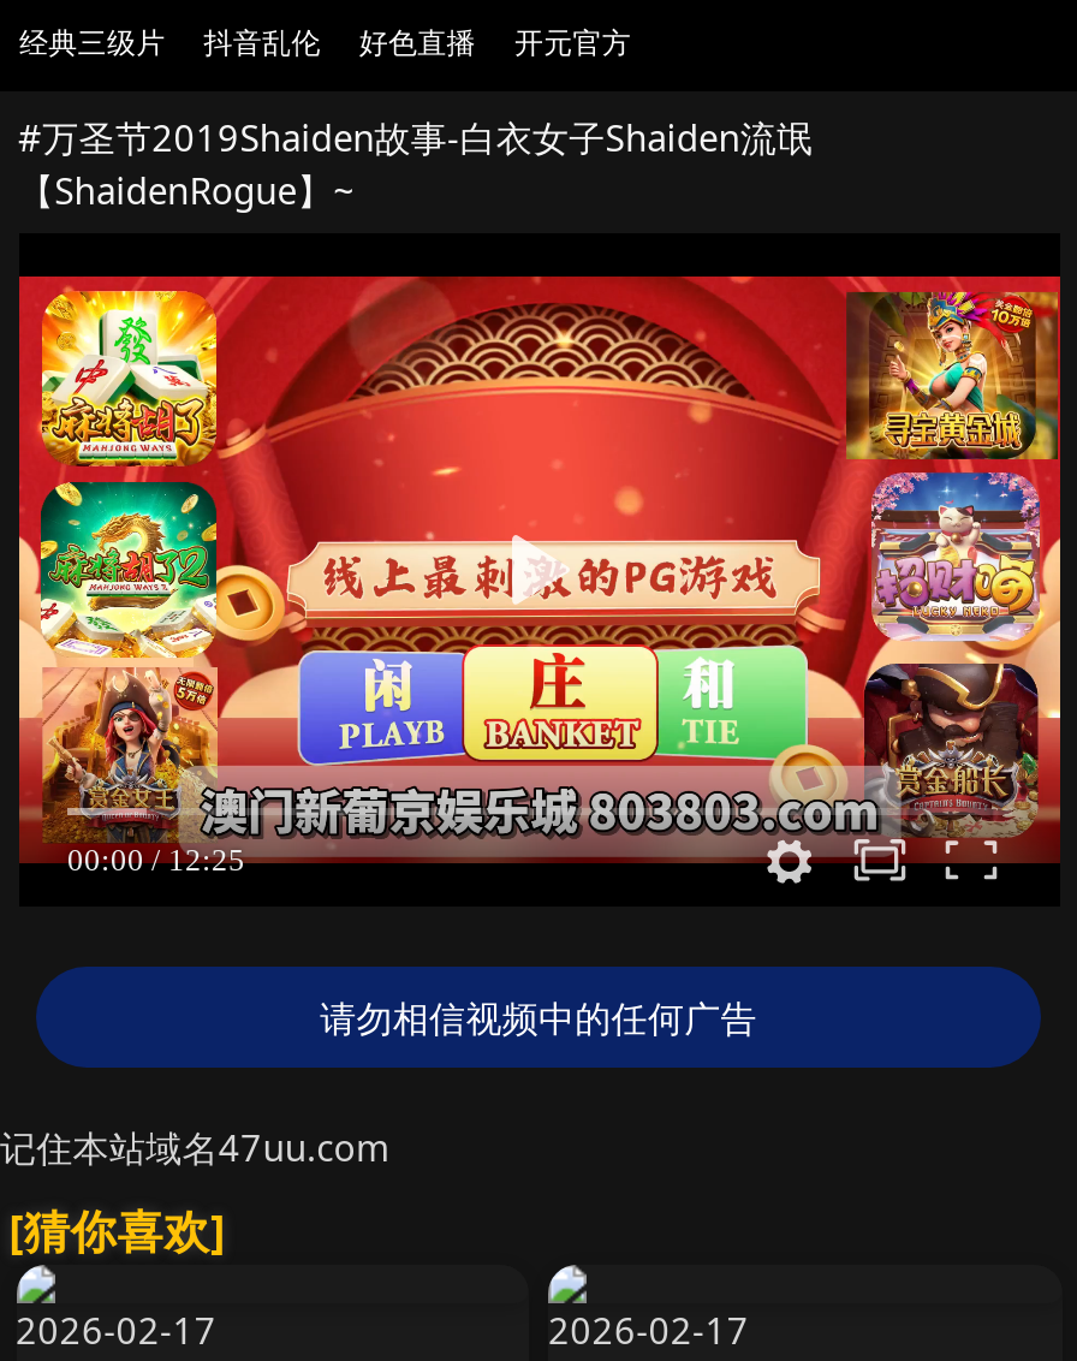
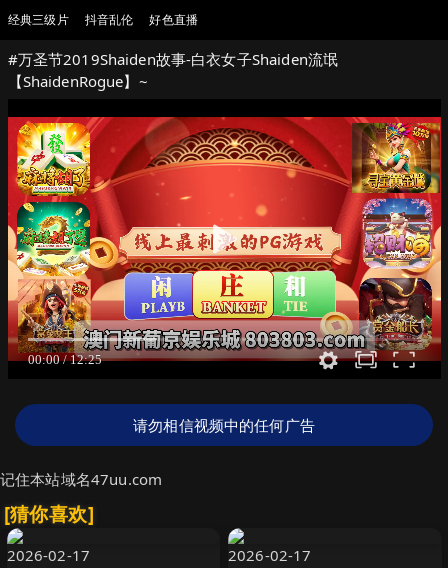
- 开元官方
